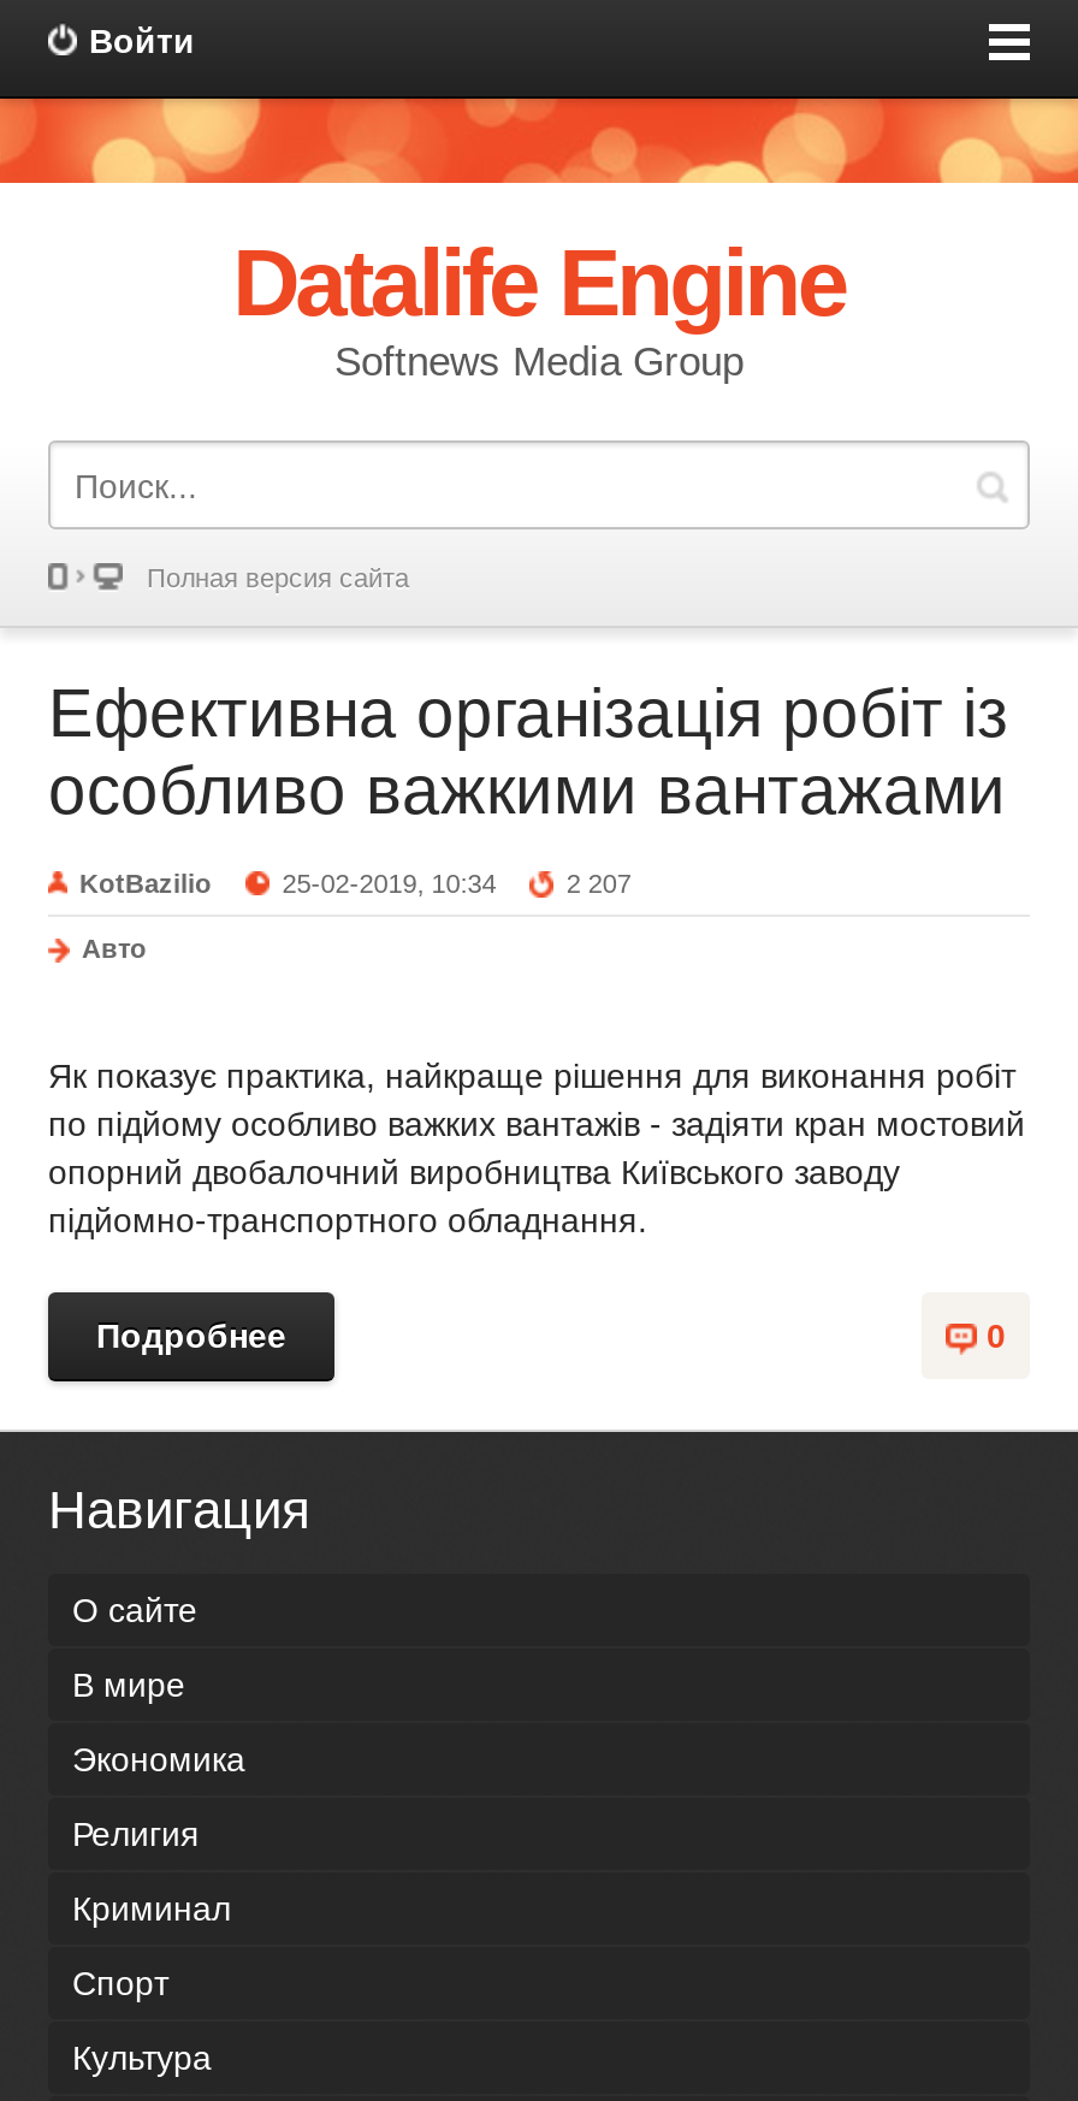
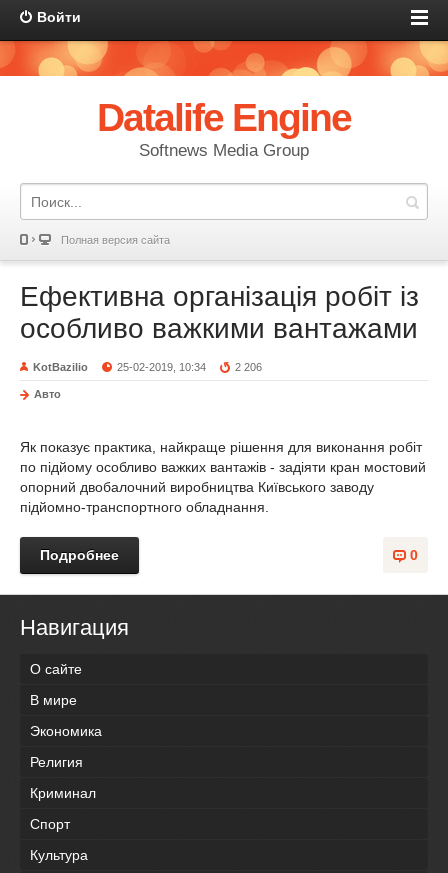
- 2 207
+ 2 206
